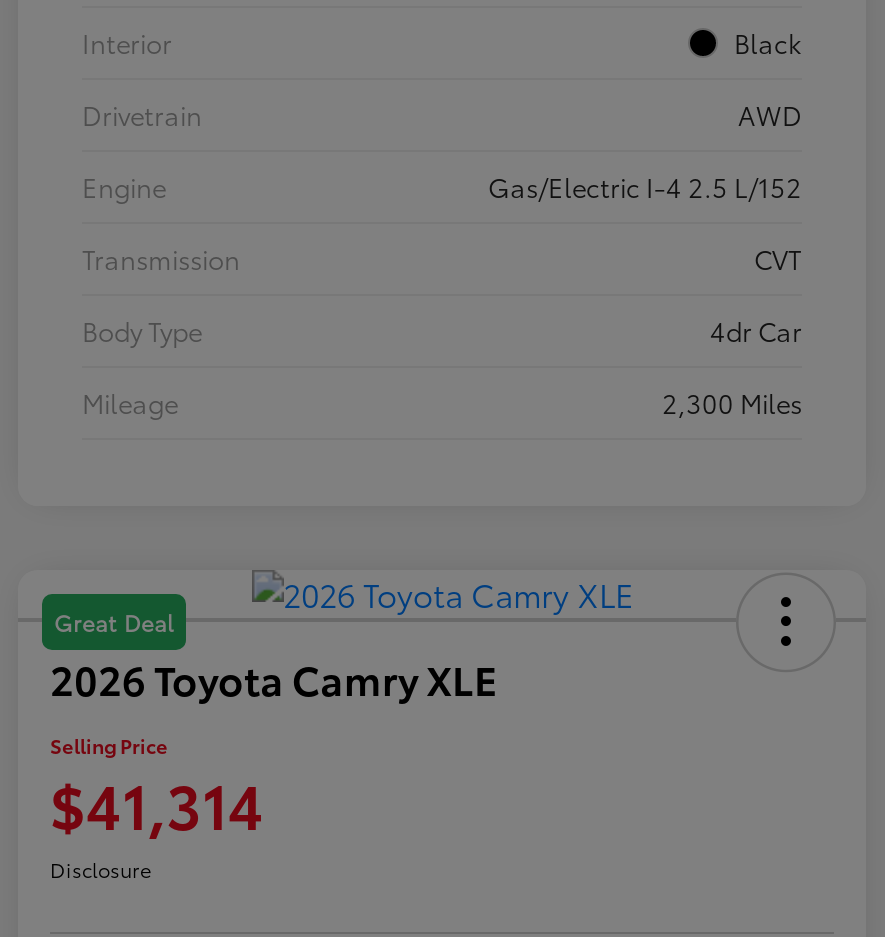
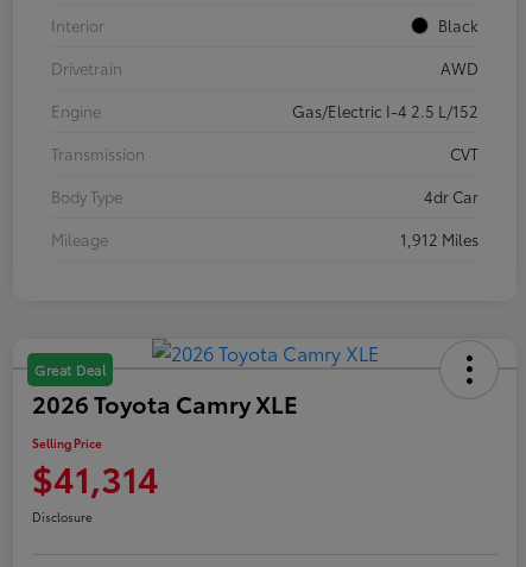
- 2,300 Miles
+ 1,912 Miles
